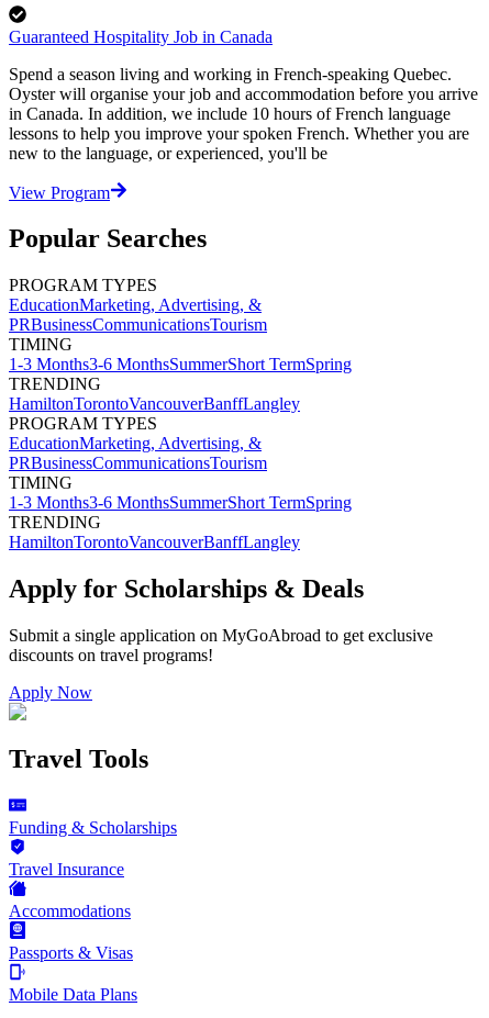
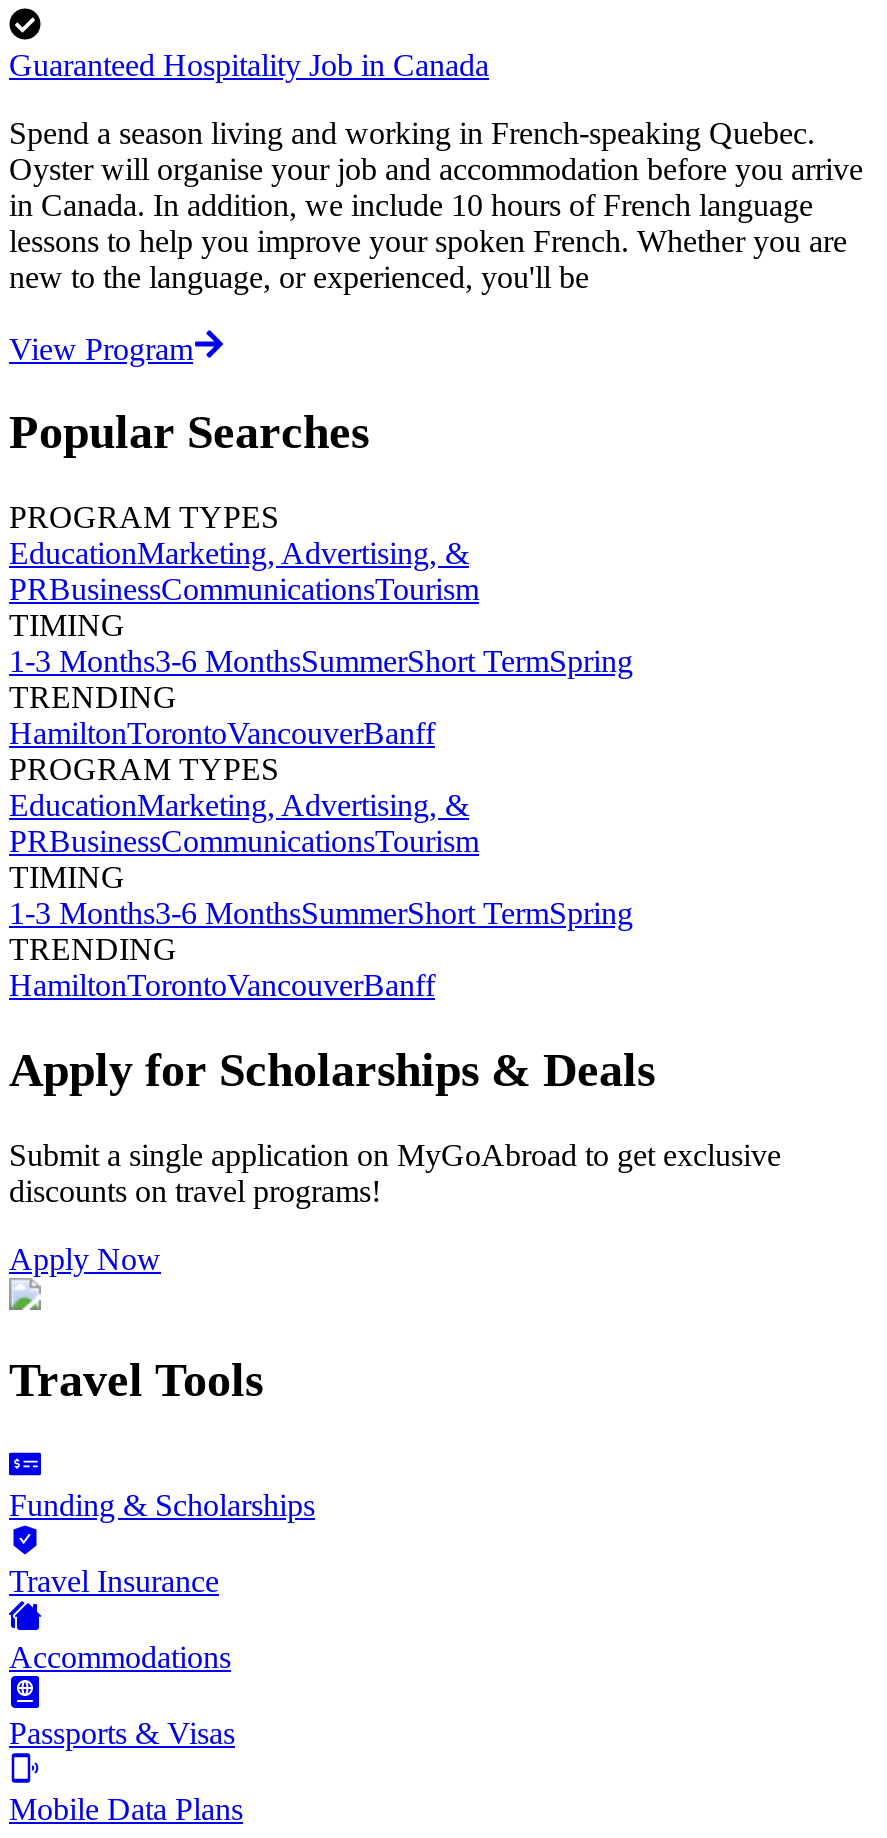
- HamiltonTorontoVancouverBanffLangley
+ HamiltonTorontoVancouverBanff

- HamiltonTorontoVancouverBanffLangley
+ HamiltonTorontoVancouverBanff
